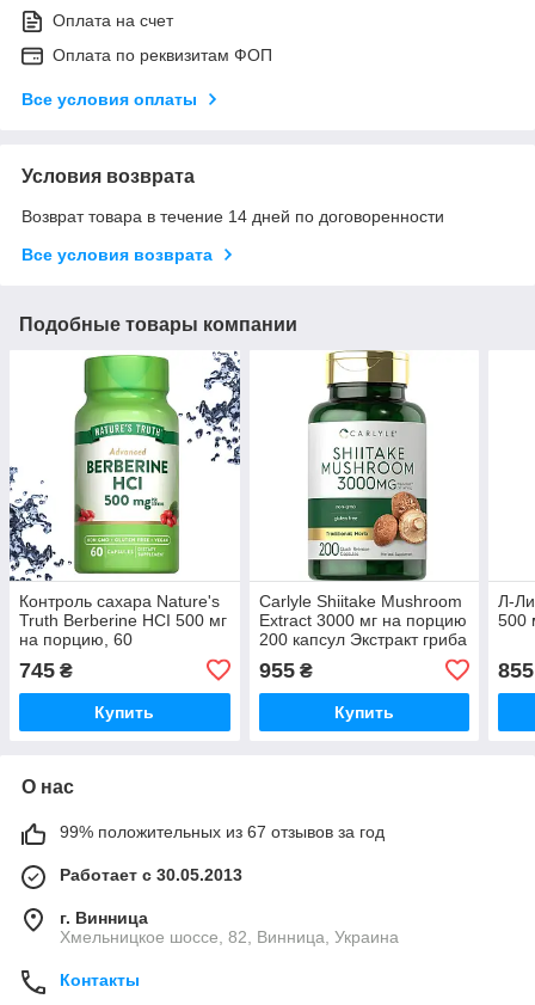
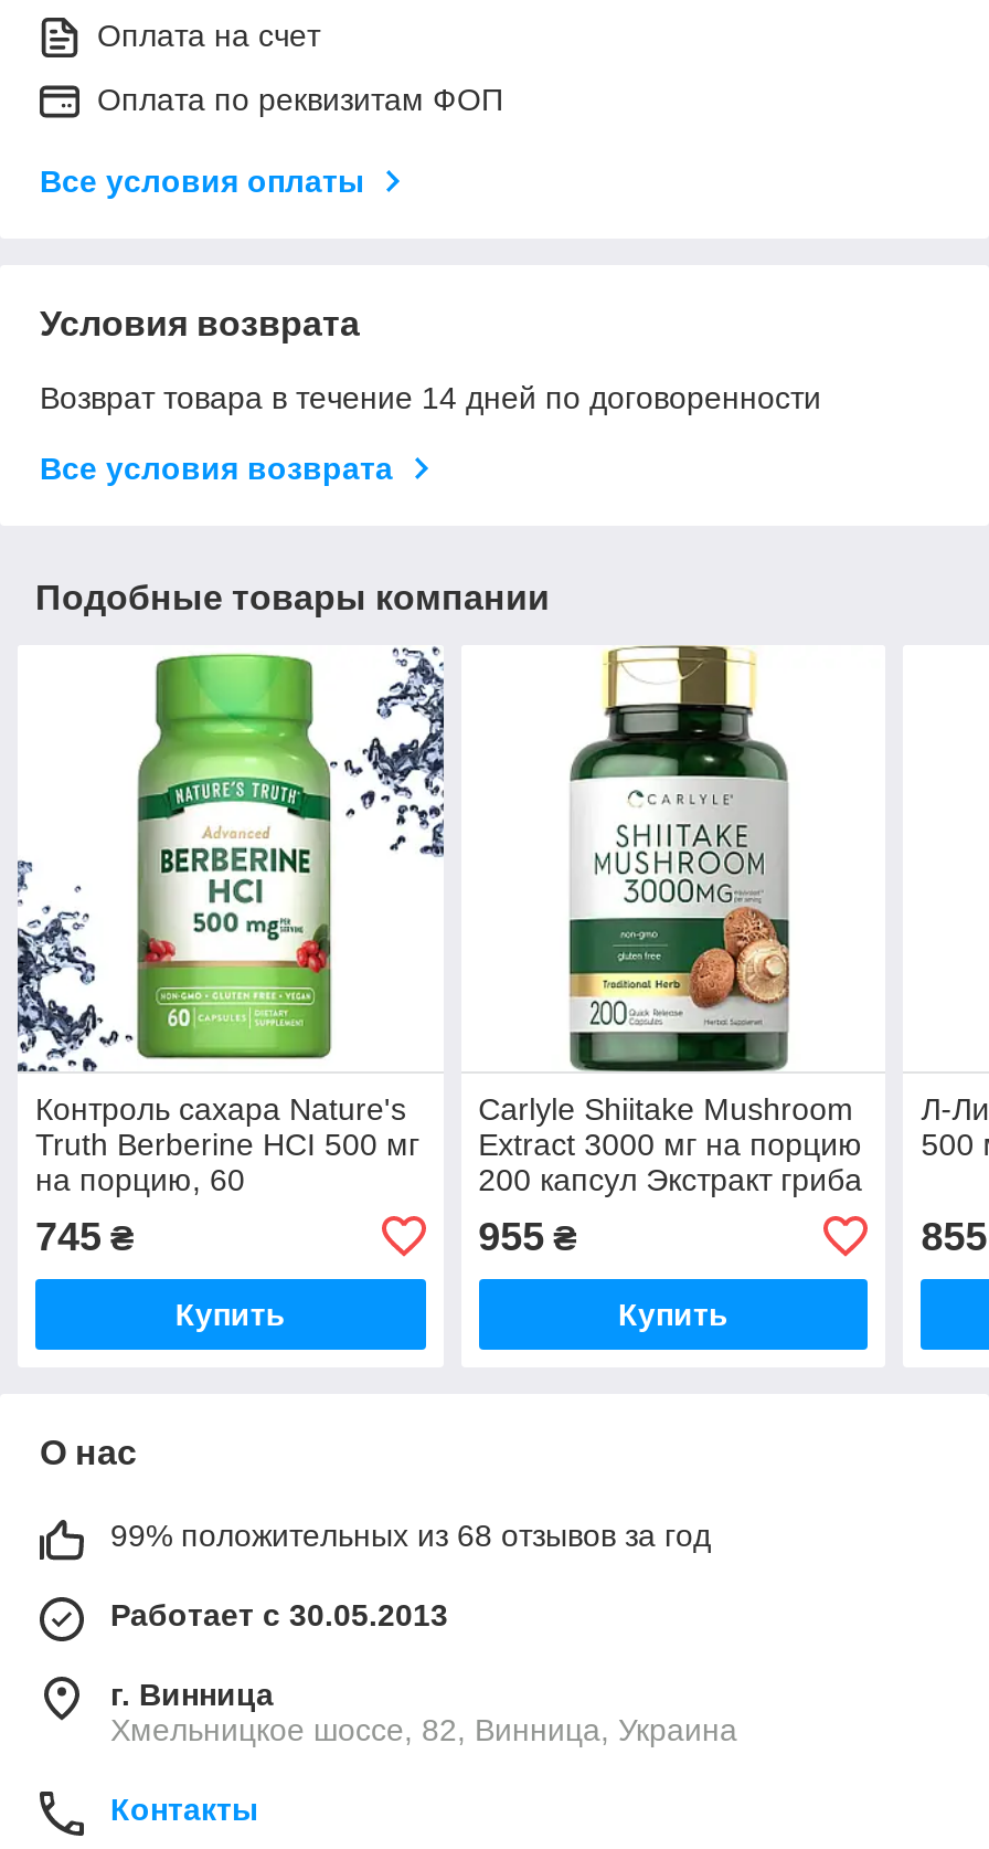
- 99% положительных из 67 отзывов за год
+ 99% положительных из 68 отзывов за год
